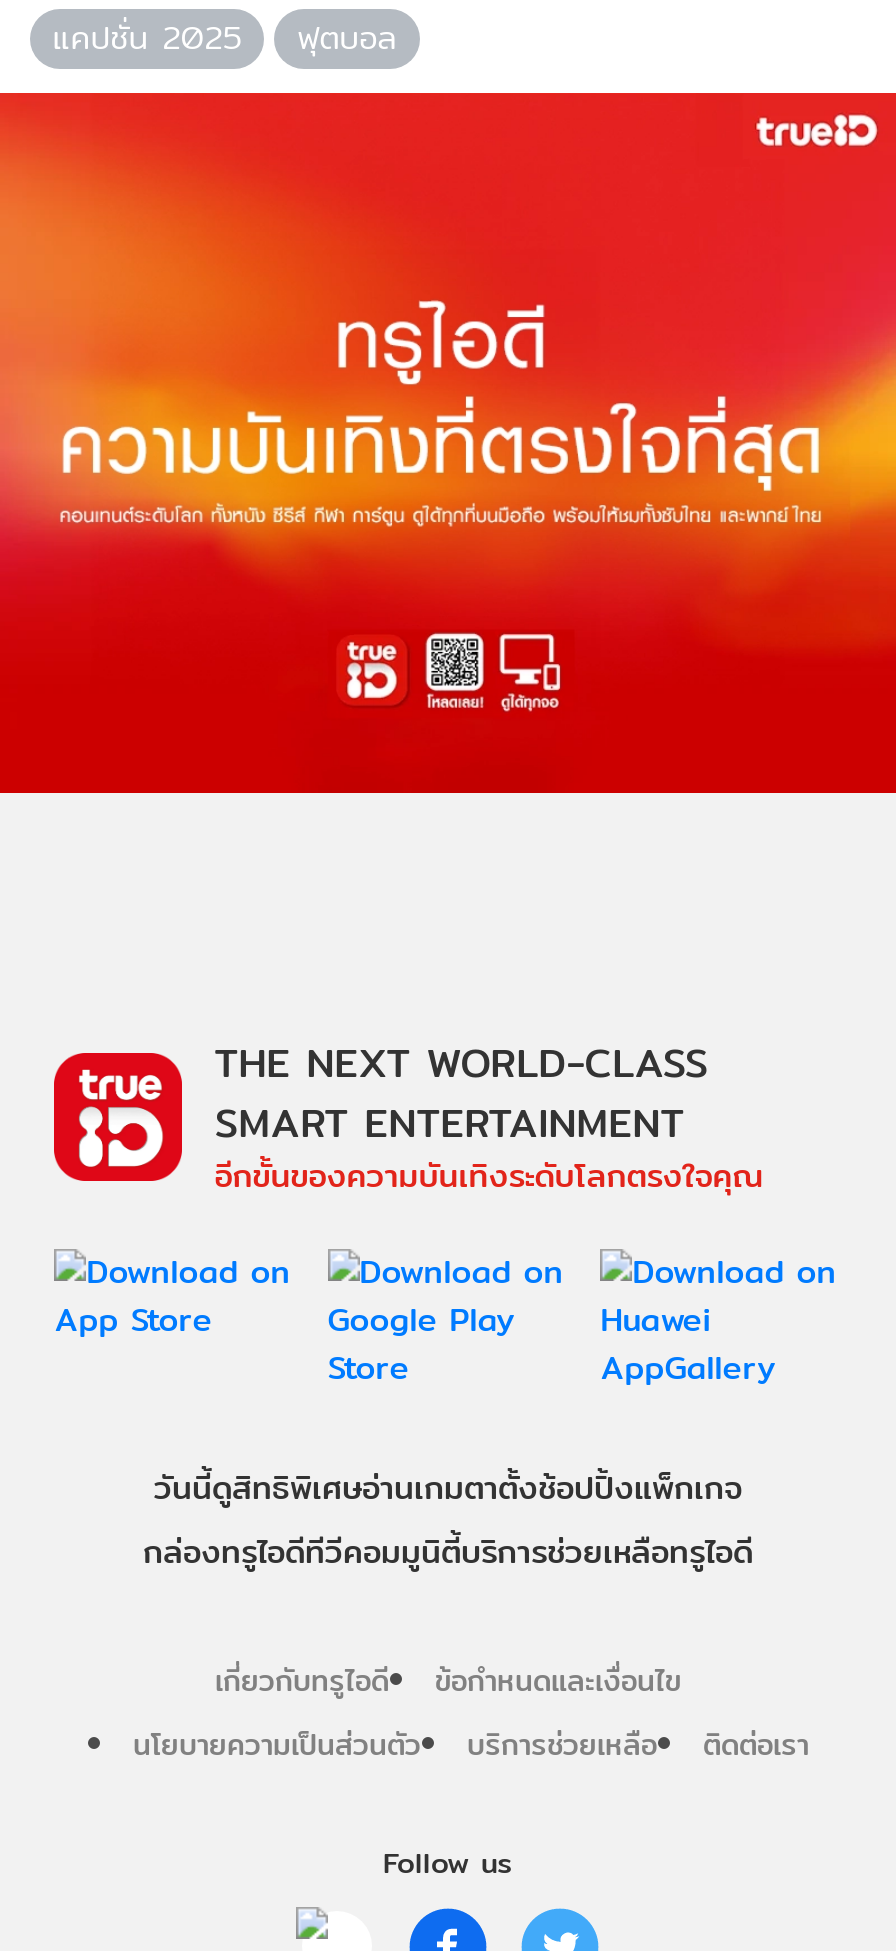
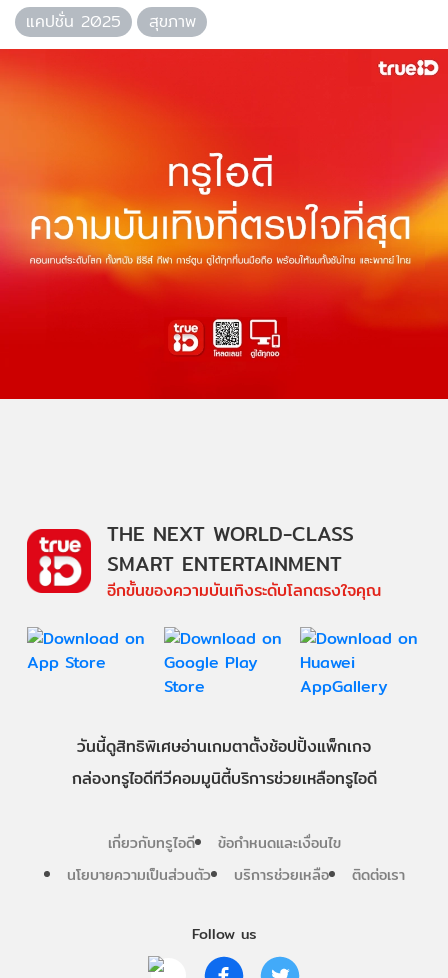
- ฟุตบอล
+ สุขภาพ
